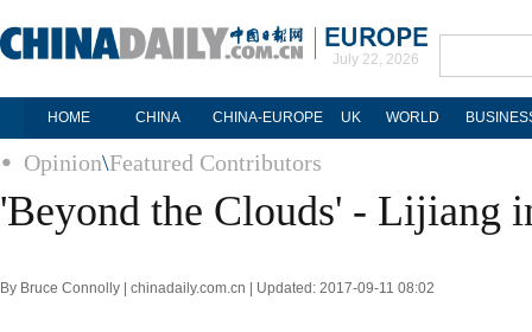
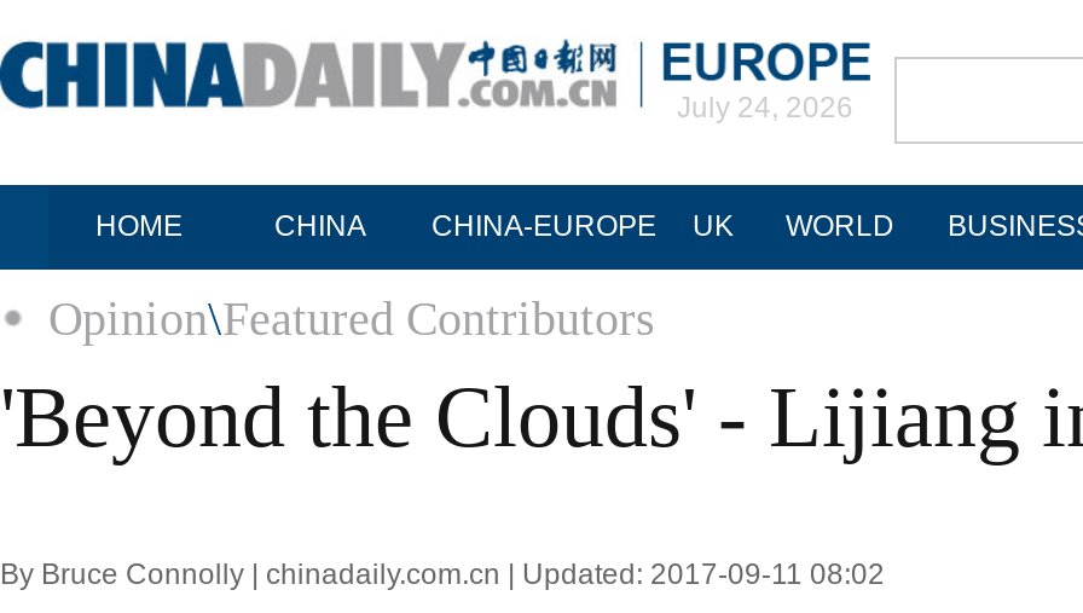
- July 22, 2026
+ July 24, 2026
